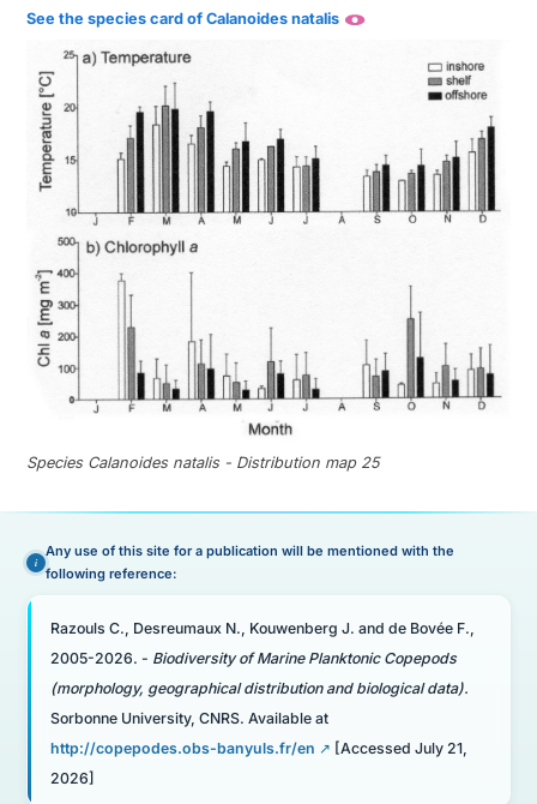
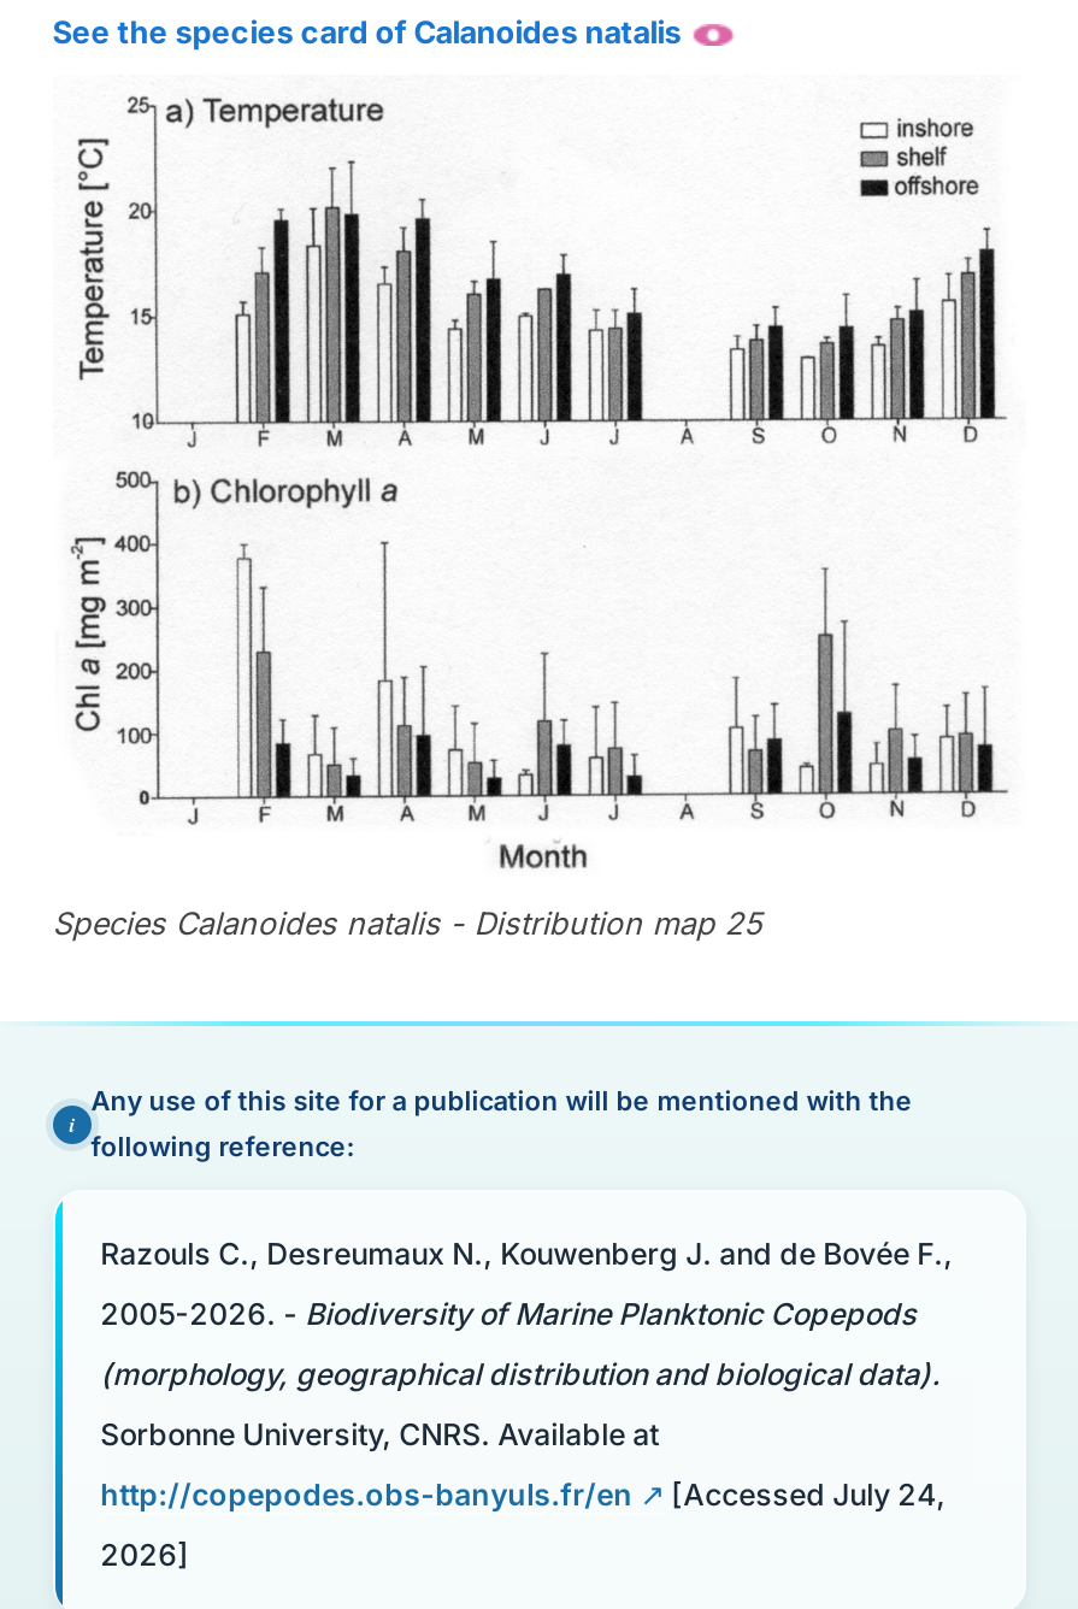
- [Accessed July 21,
+ [Accessed July 24,
